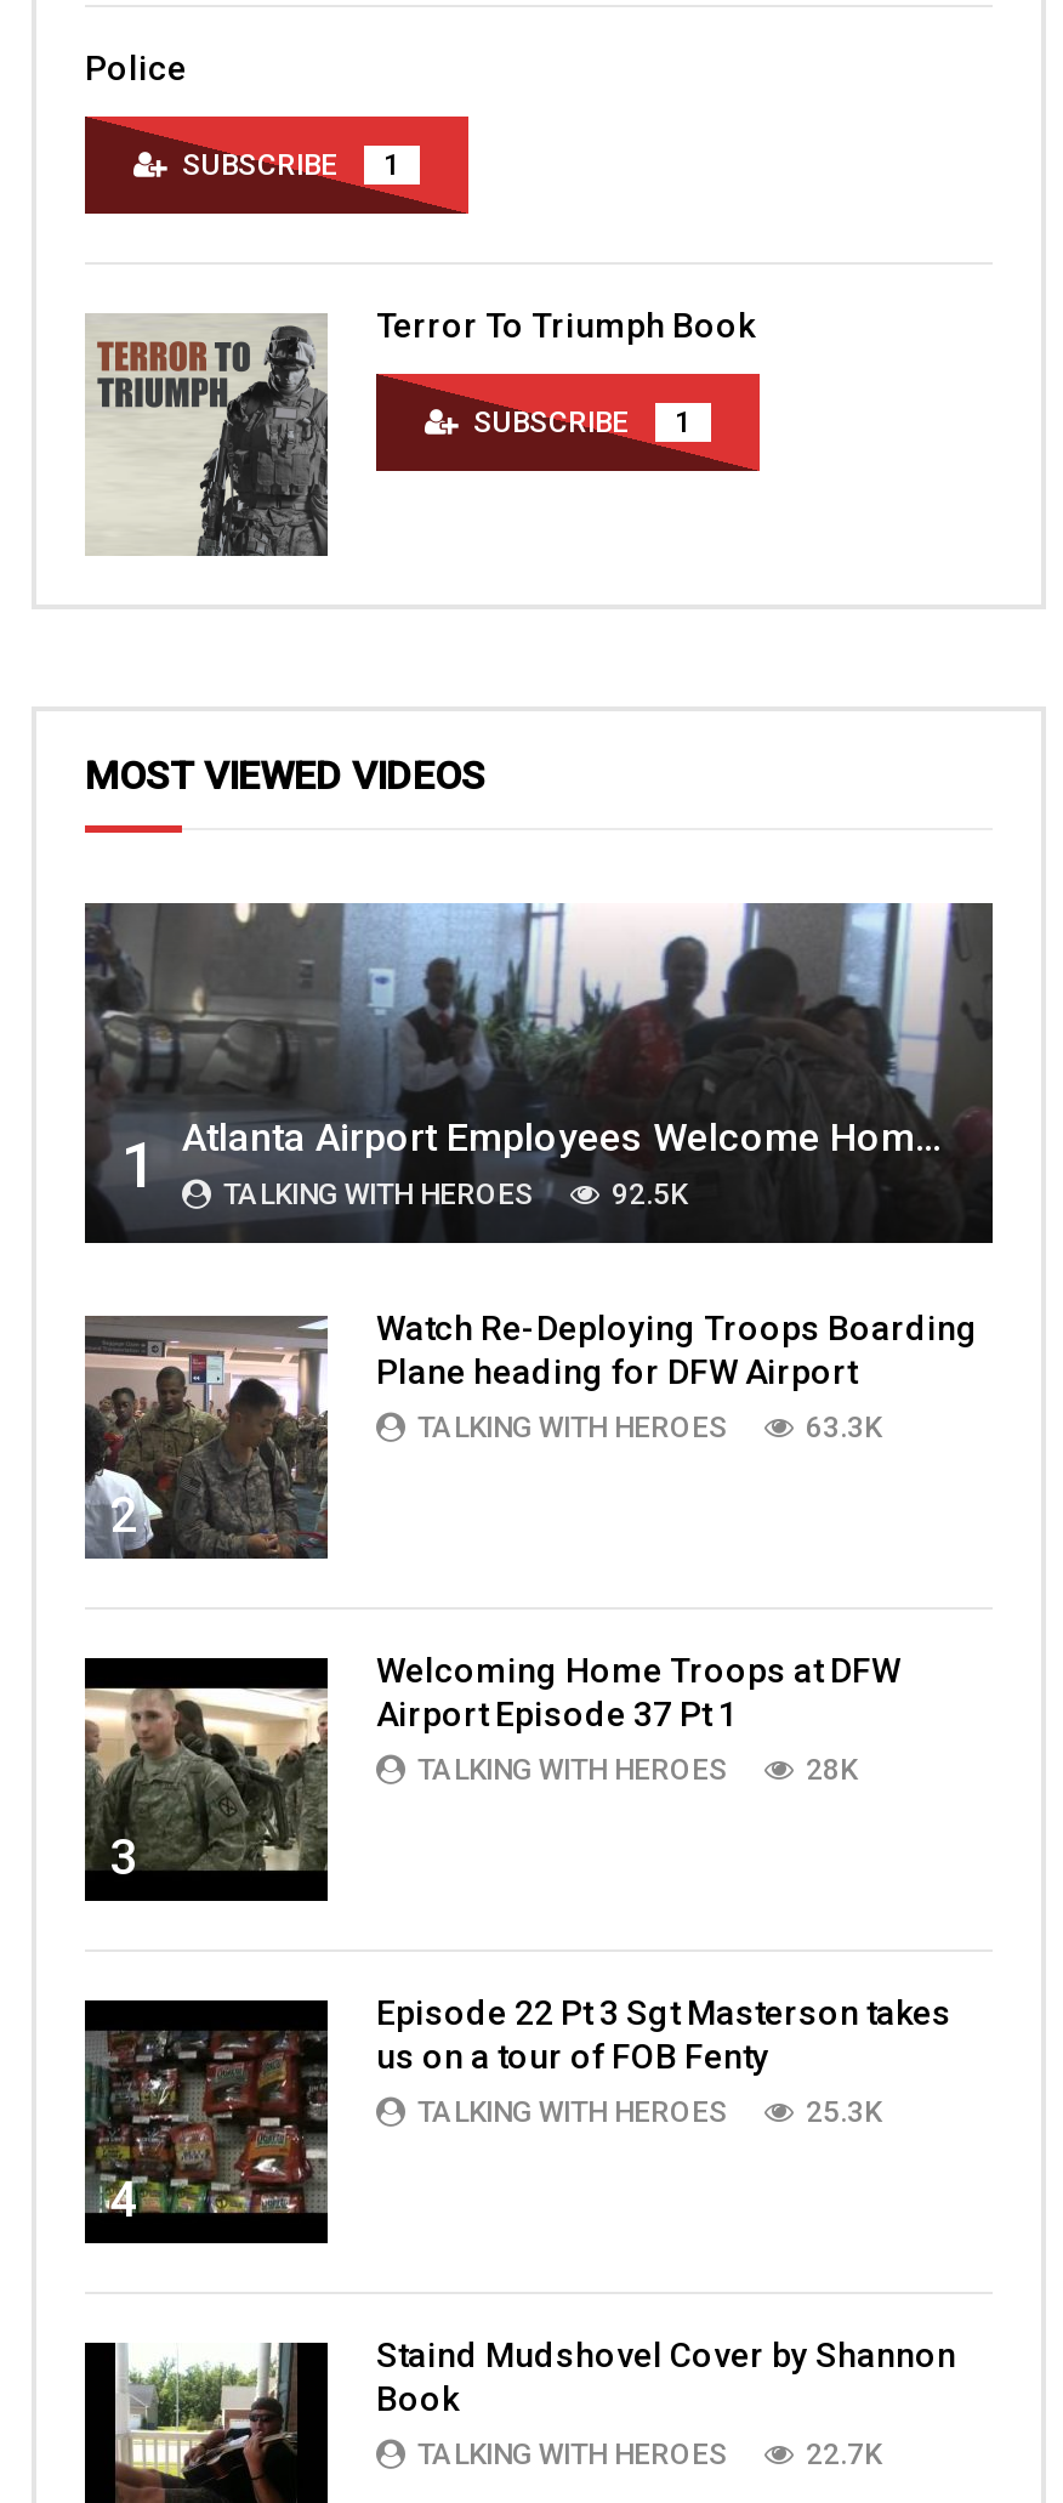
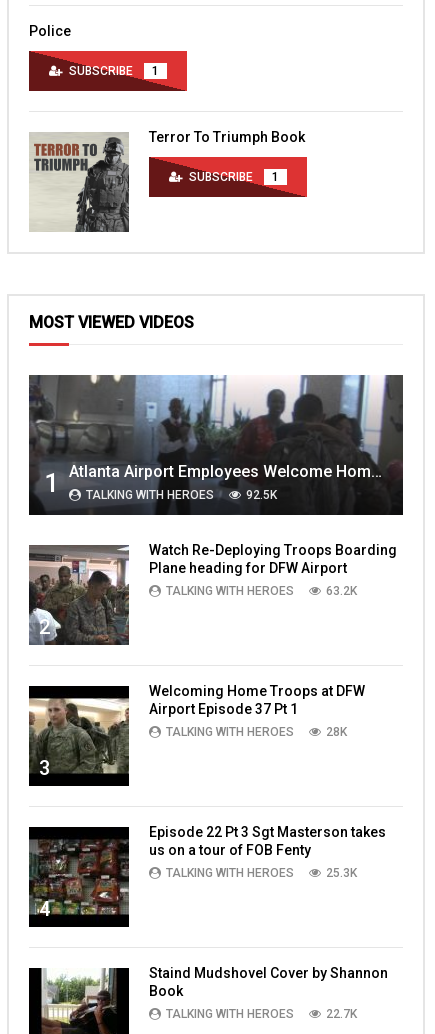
- 63.3K
+ 63.2K
